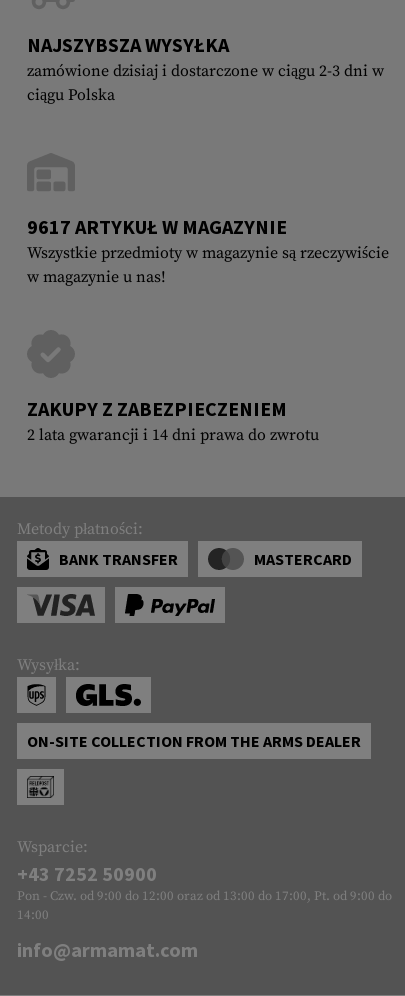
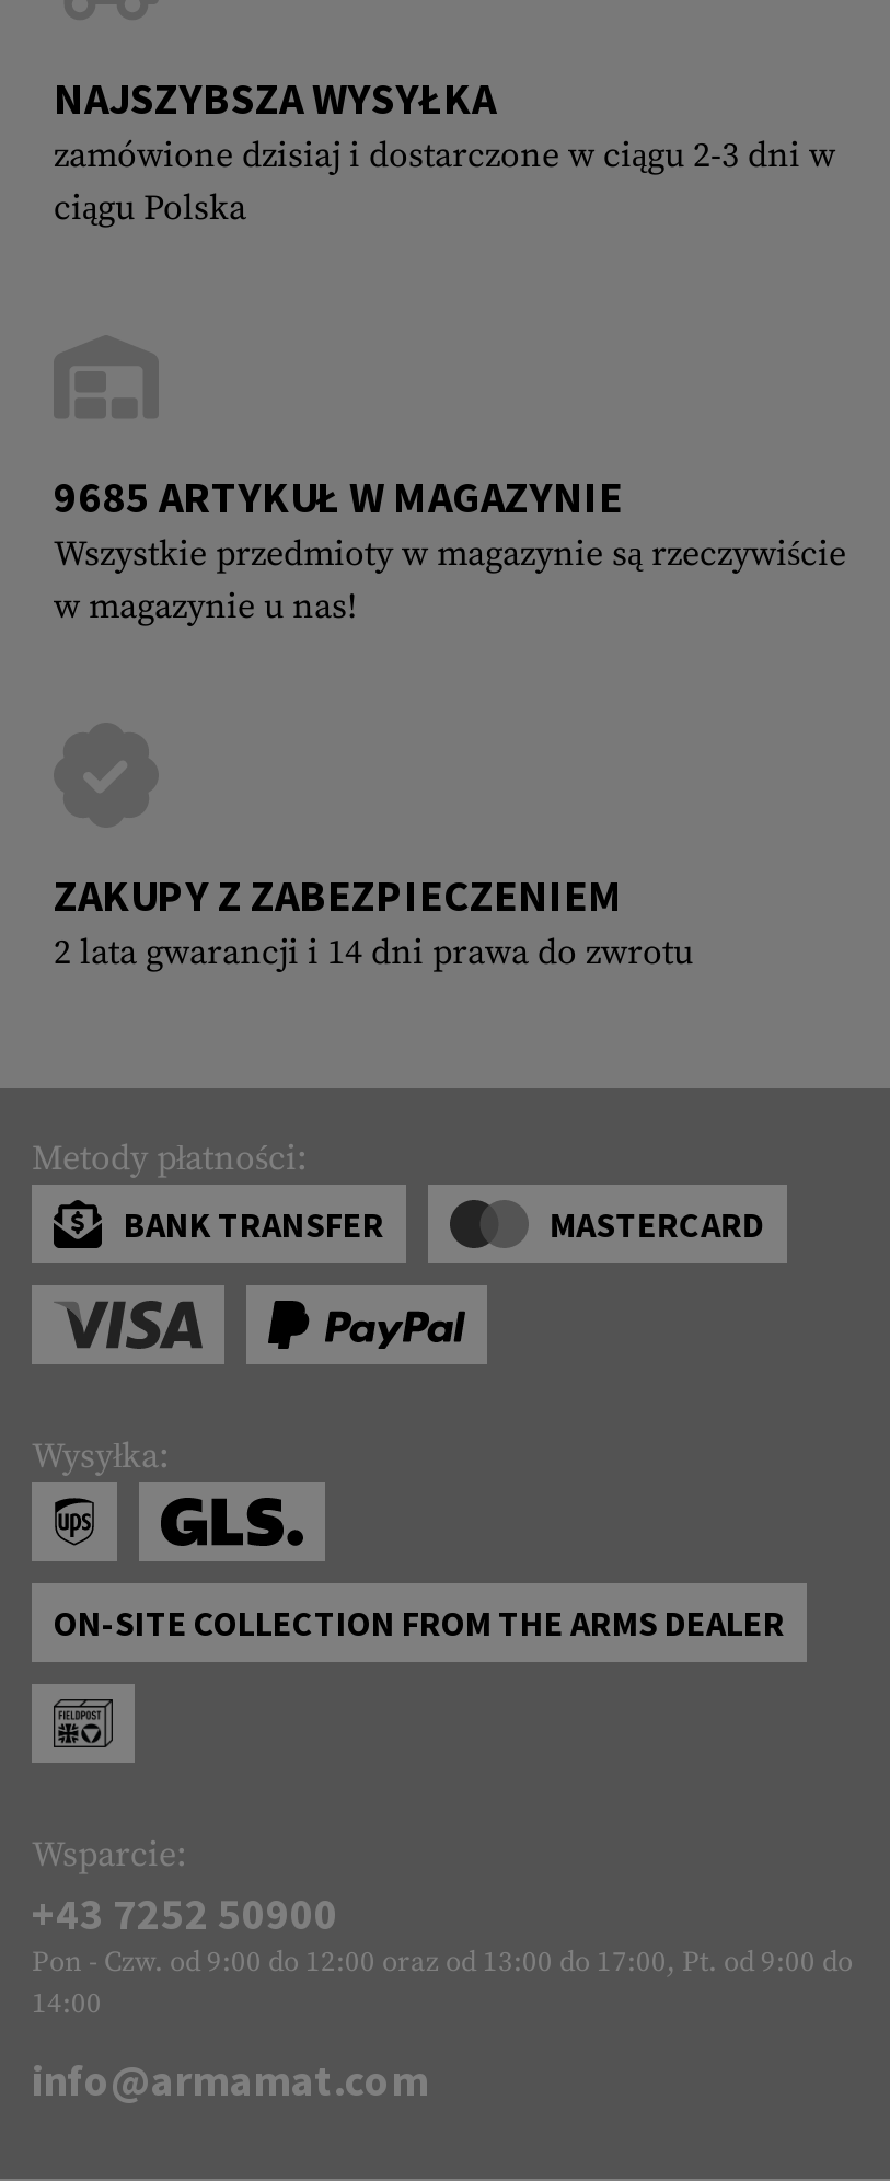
- 9617 ARTYKUŁ W MAGAZYNIE
+ 9685 ARTYKUŁ W MAGAZYNIE
